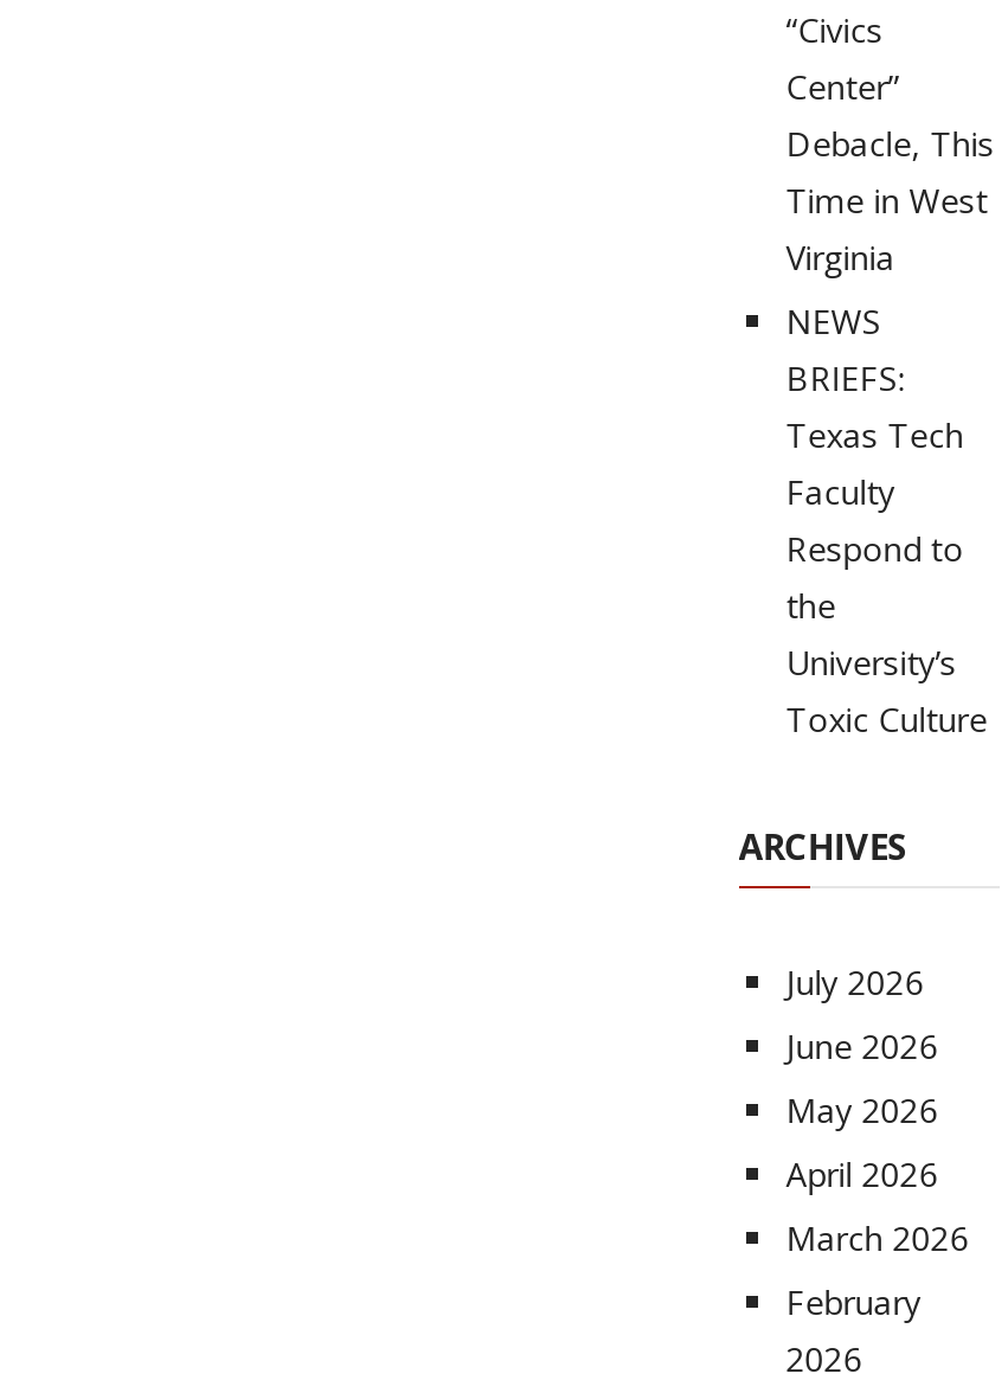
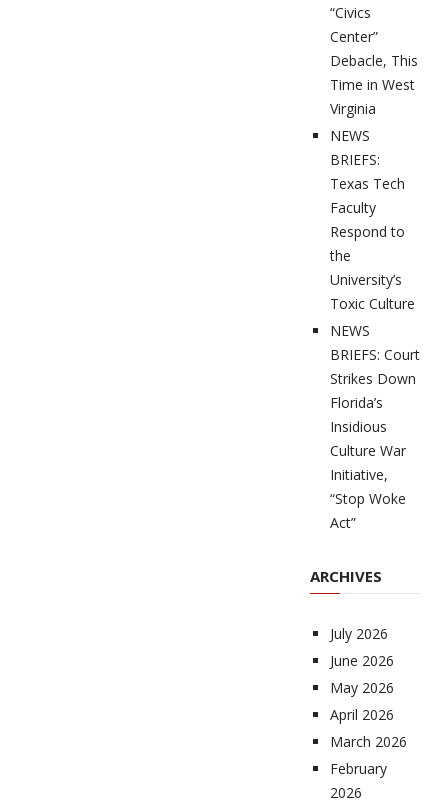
+ NEWS
+ BRIEFS: Court
+ Strikes Down
+ Florida’s
+ Insidious
+ Culture War
+ Initiative,
+ “Stop Woke
+ Act”
